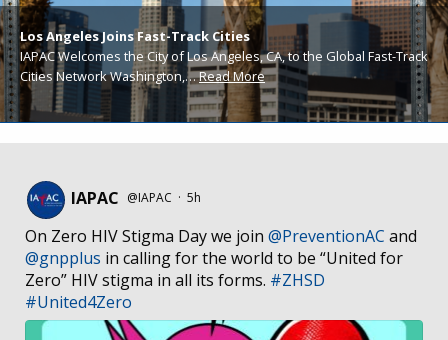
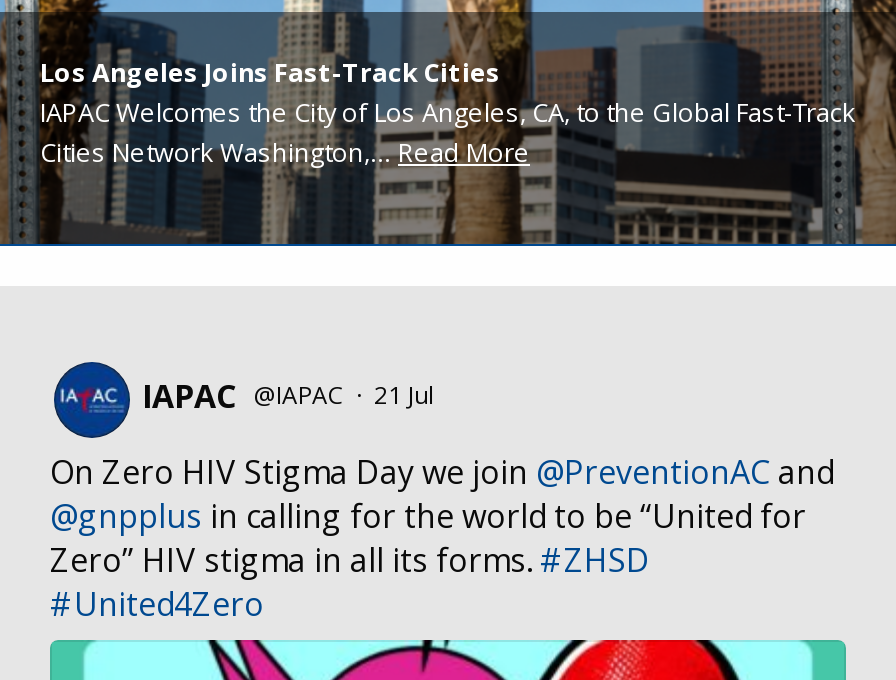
- IAPAC @IAPAC · 5h
+ IAPAC @IAPAC · 21 Jul
